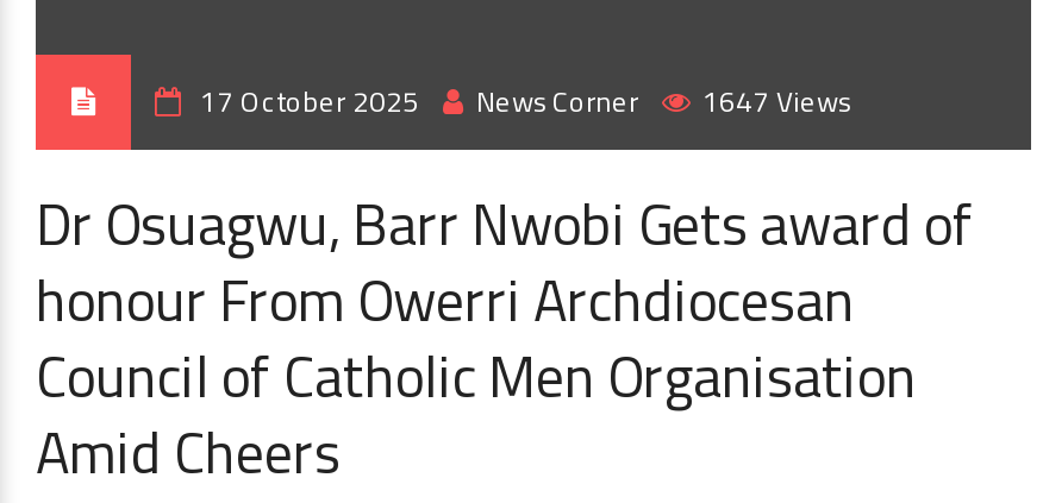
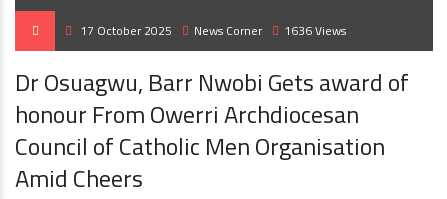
- 17 October 2025 News Corner 1647 Views
+ 17 October 2025 News Corner 1636 Views
